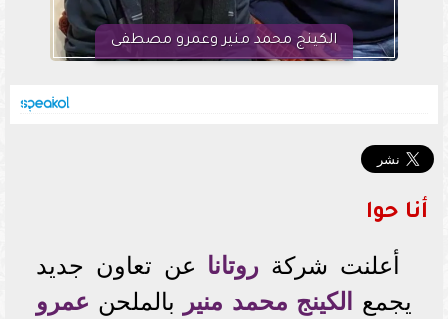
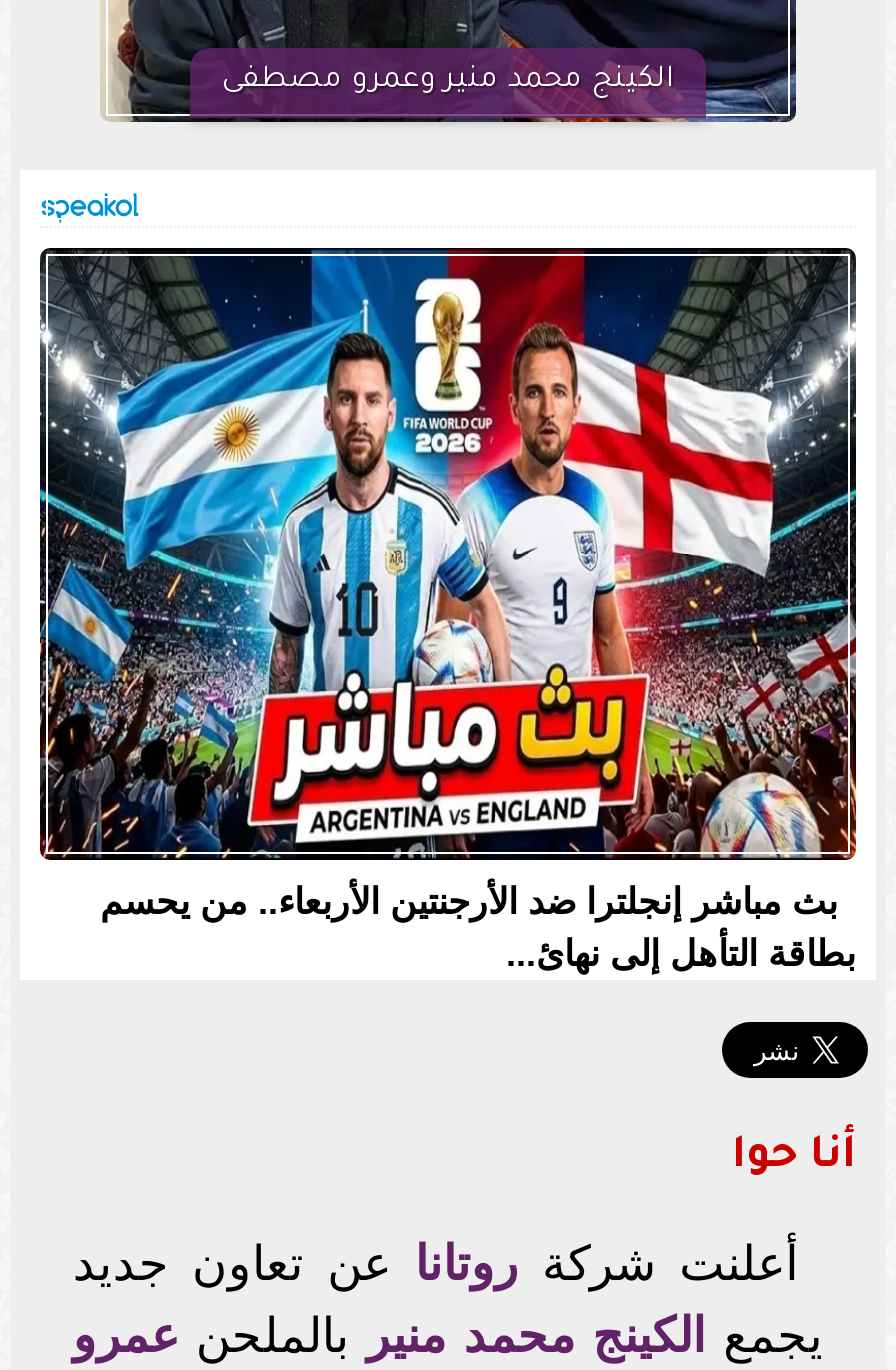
+ [image]
+ بث مباشر إنجلترا ضد الأرجنتين الأربعاء.. من يحسم
+ بطاقة التأهل إلى نهائ...
